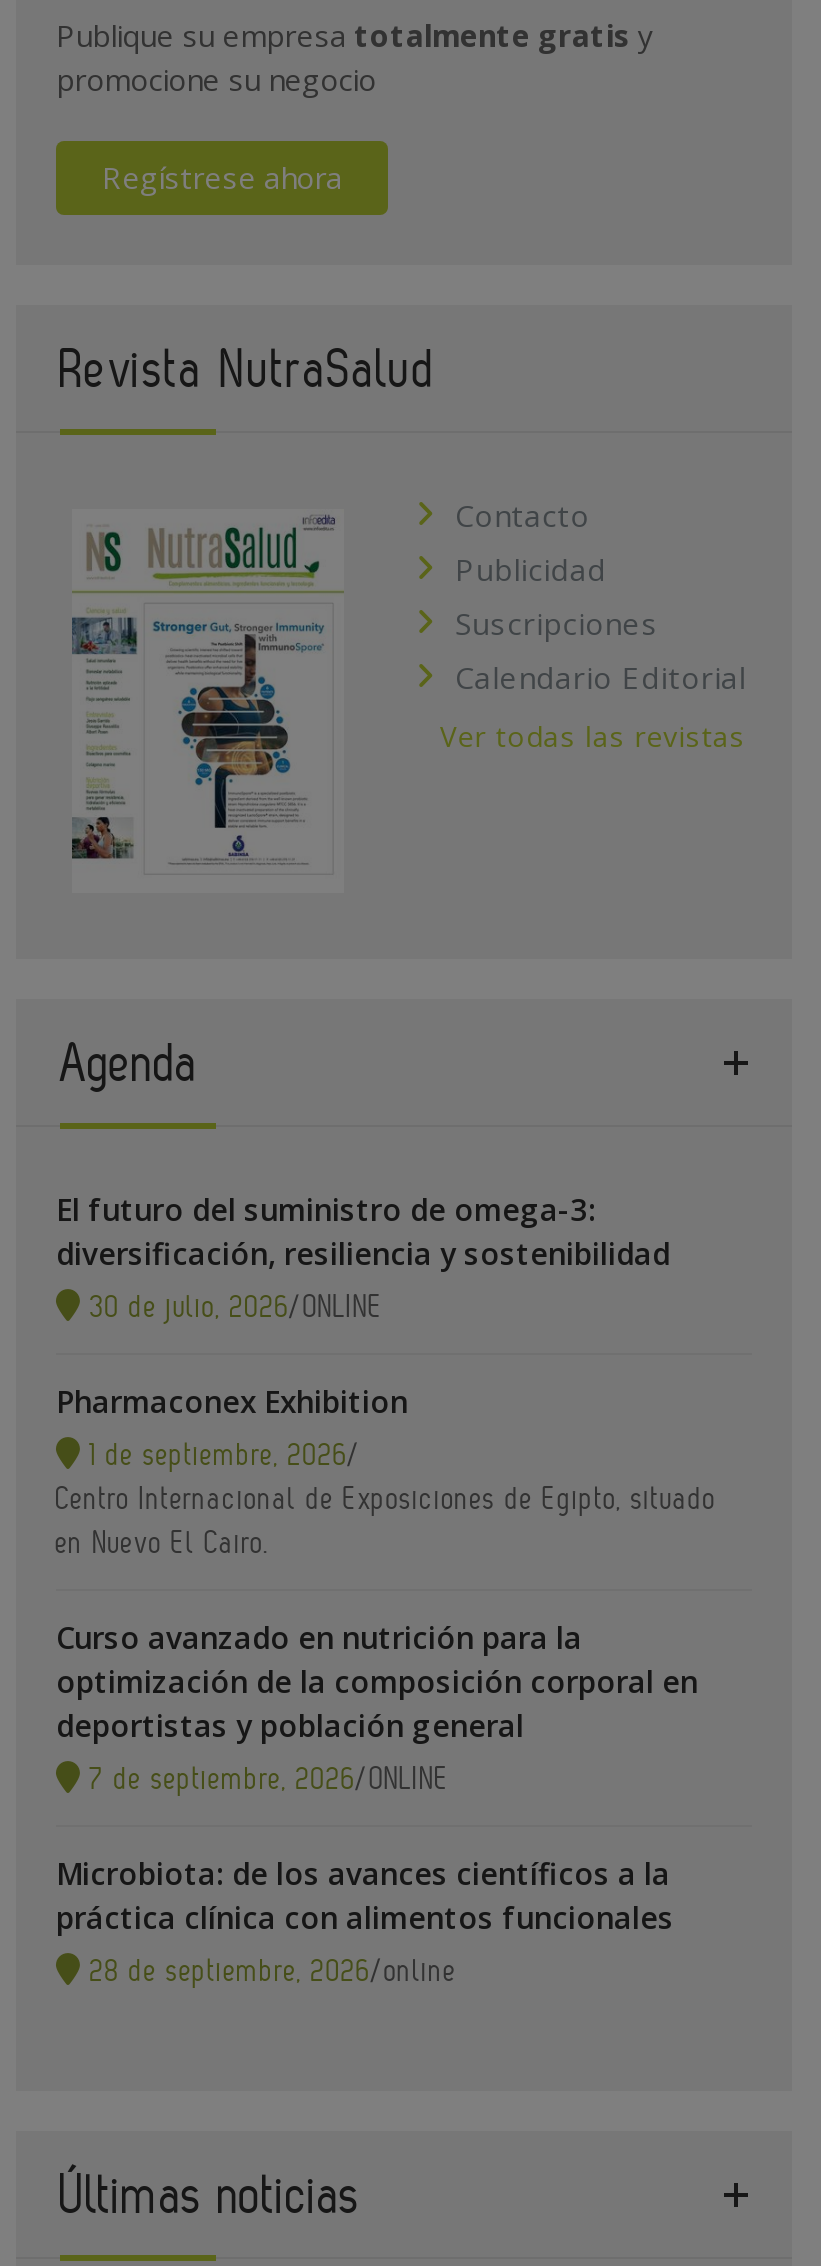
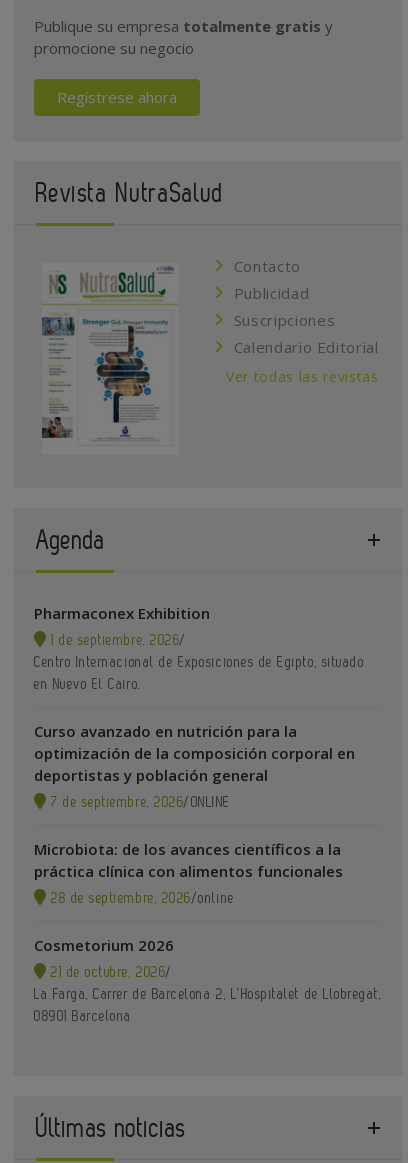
- El futuro del suministro de omega-3:
- diversificación, resiliencia y sostenibilidad
- 30 de julio, 2026/ONLINE

moved up: Pharmaconex Exhibition | 1 de septiembre, 2026/ | Centro Internacional de Exposiciones de Egipto, situado | ... | práctica clínica con alimentos funcionales | 28 de septiembre, 2026/online

+ Cosmetorium 2026
+ 21 de octubre, 2026/
+ La Farga, Carrer de Barcelona 2, L’Hospitalet de Llobregat,
+ 08901 Barcelona
